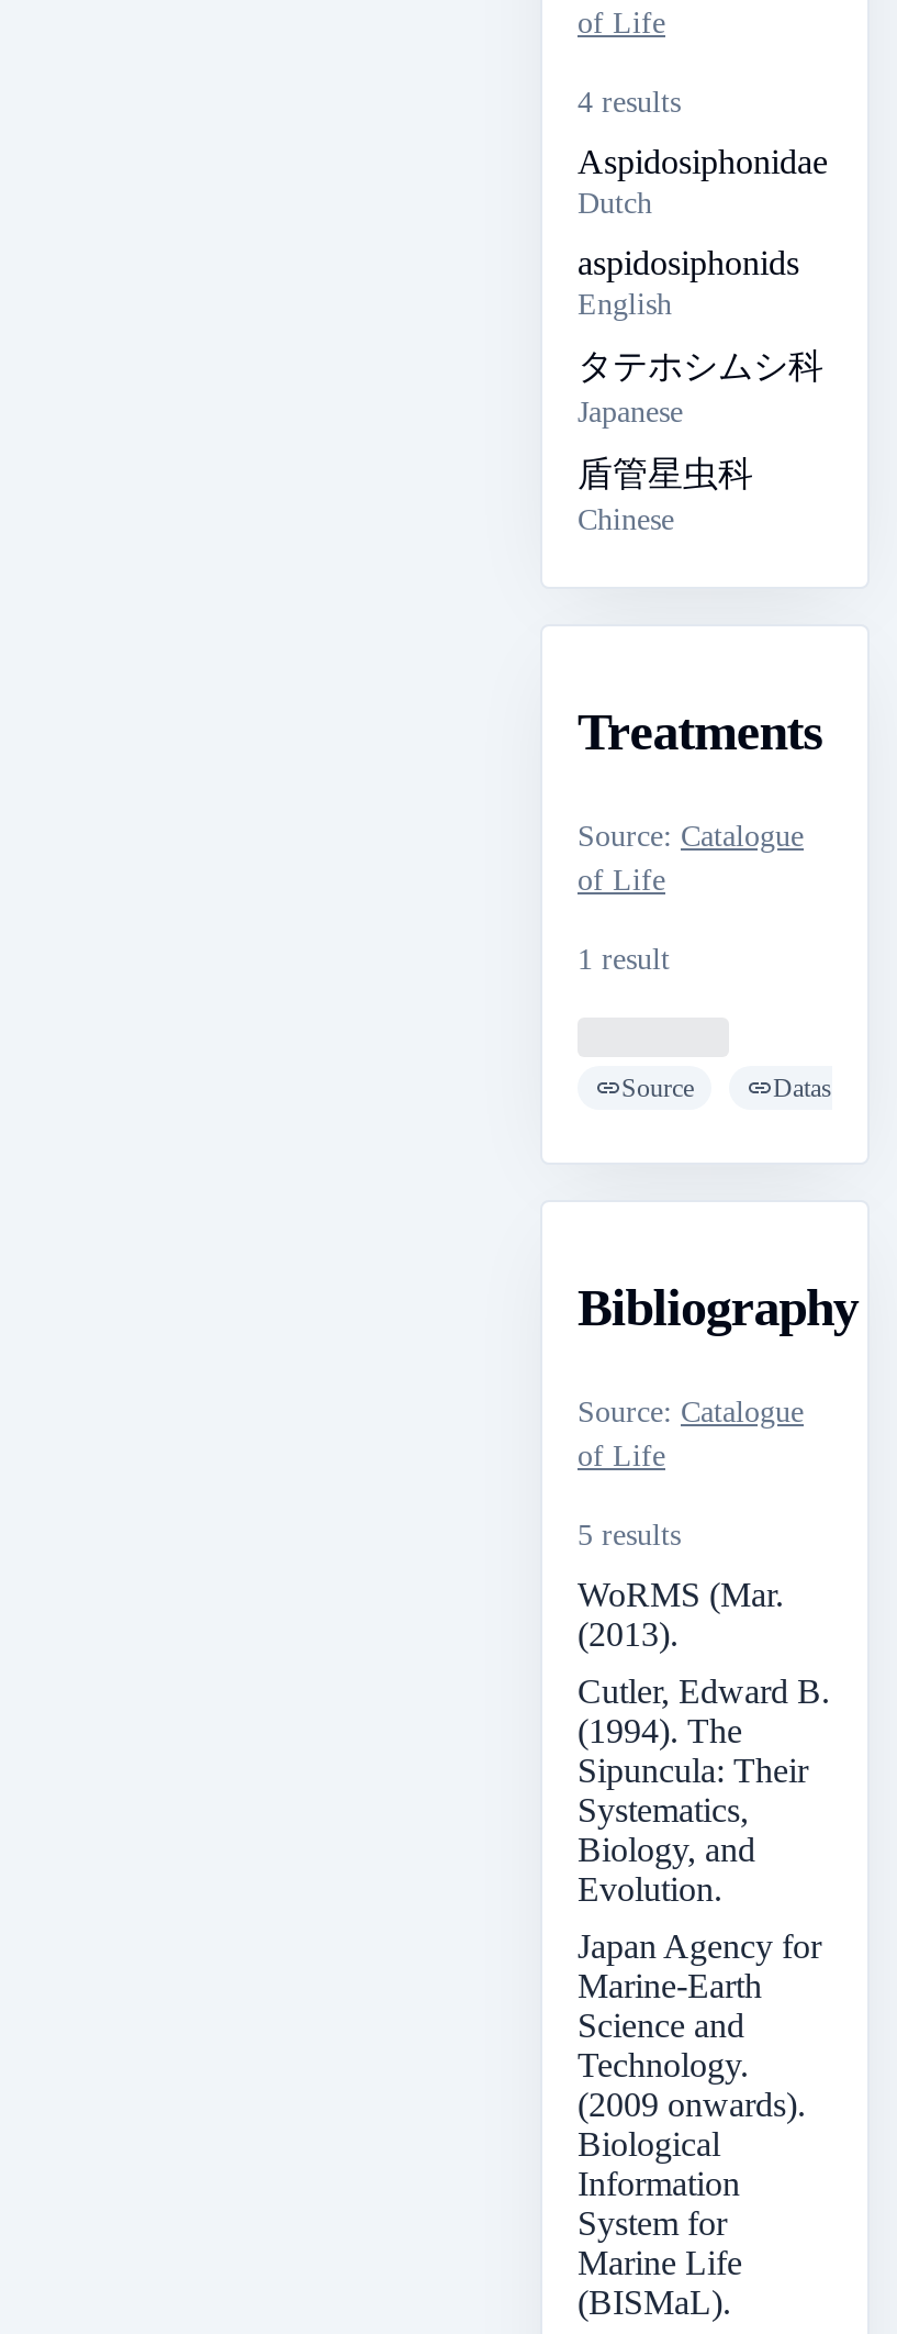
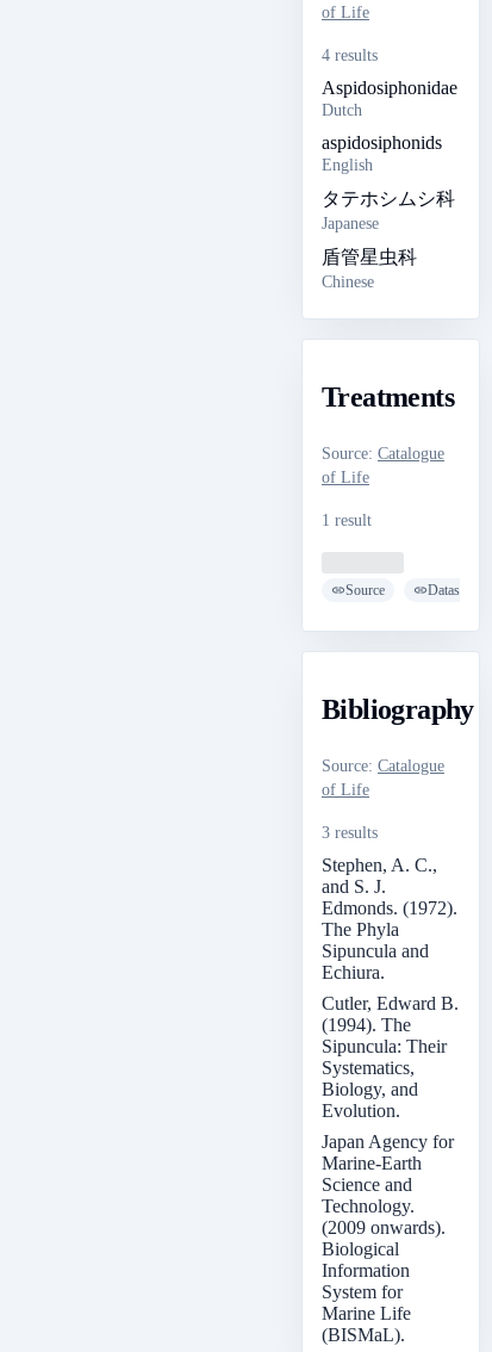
- 5 results
+ 3 results

- WoRMS (Mar.
- (2013).
+ Stephen, A. C.,
+ and S. J.
+ Edmonds. (1972).
+ The Phyla
+ Sipuncula and
+ Echiura.
